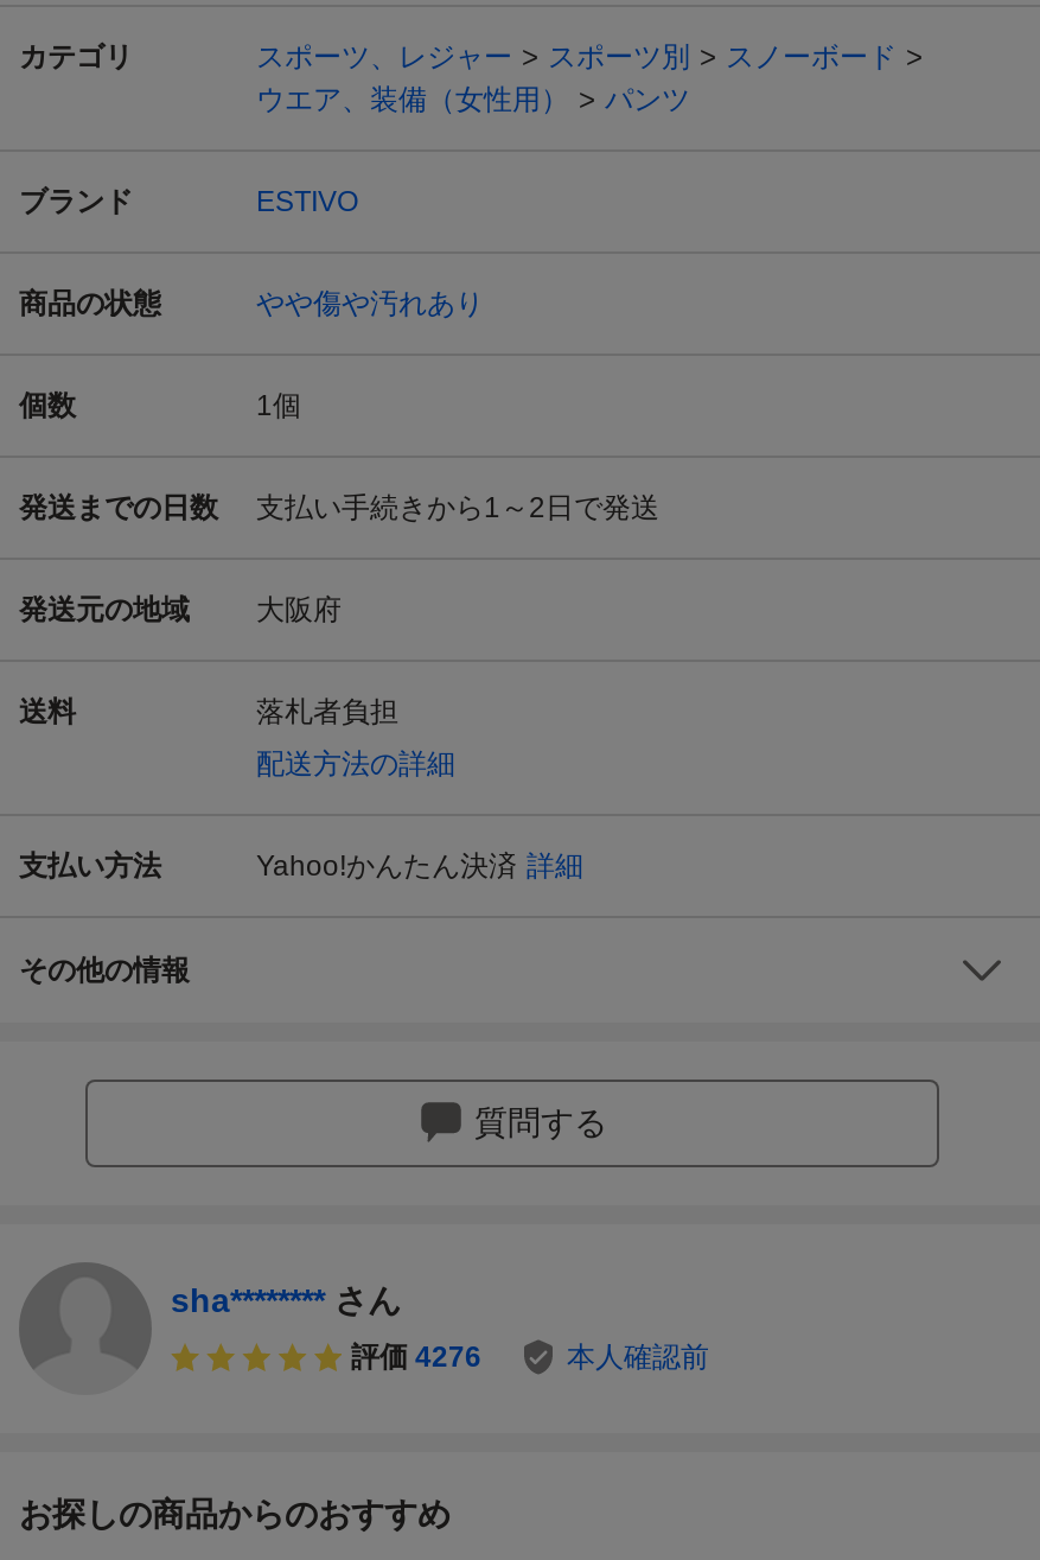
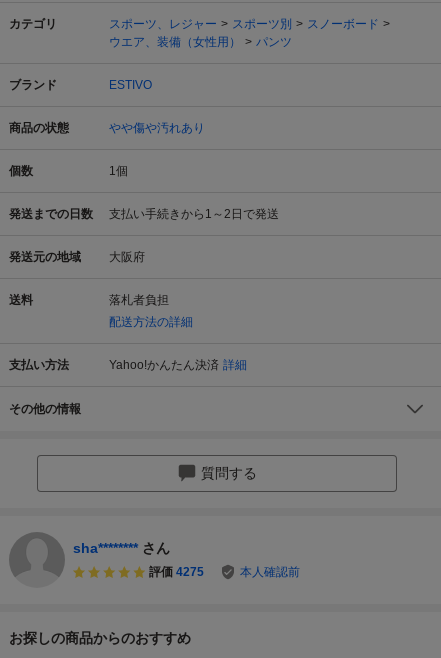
- 評価 4276
+ 評価 4275
